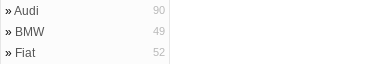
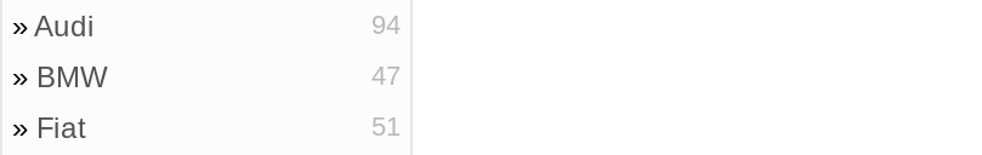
- 90
+ 94

- 49
+ 47

- 52
+ 51
